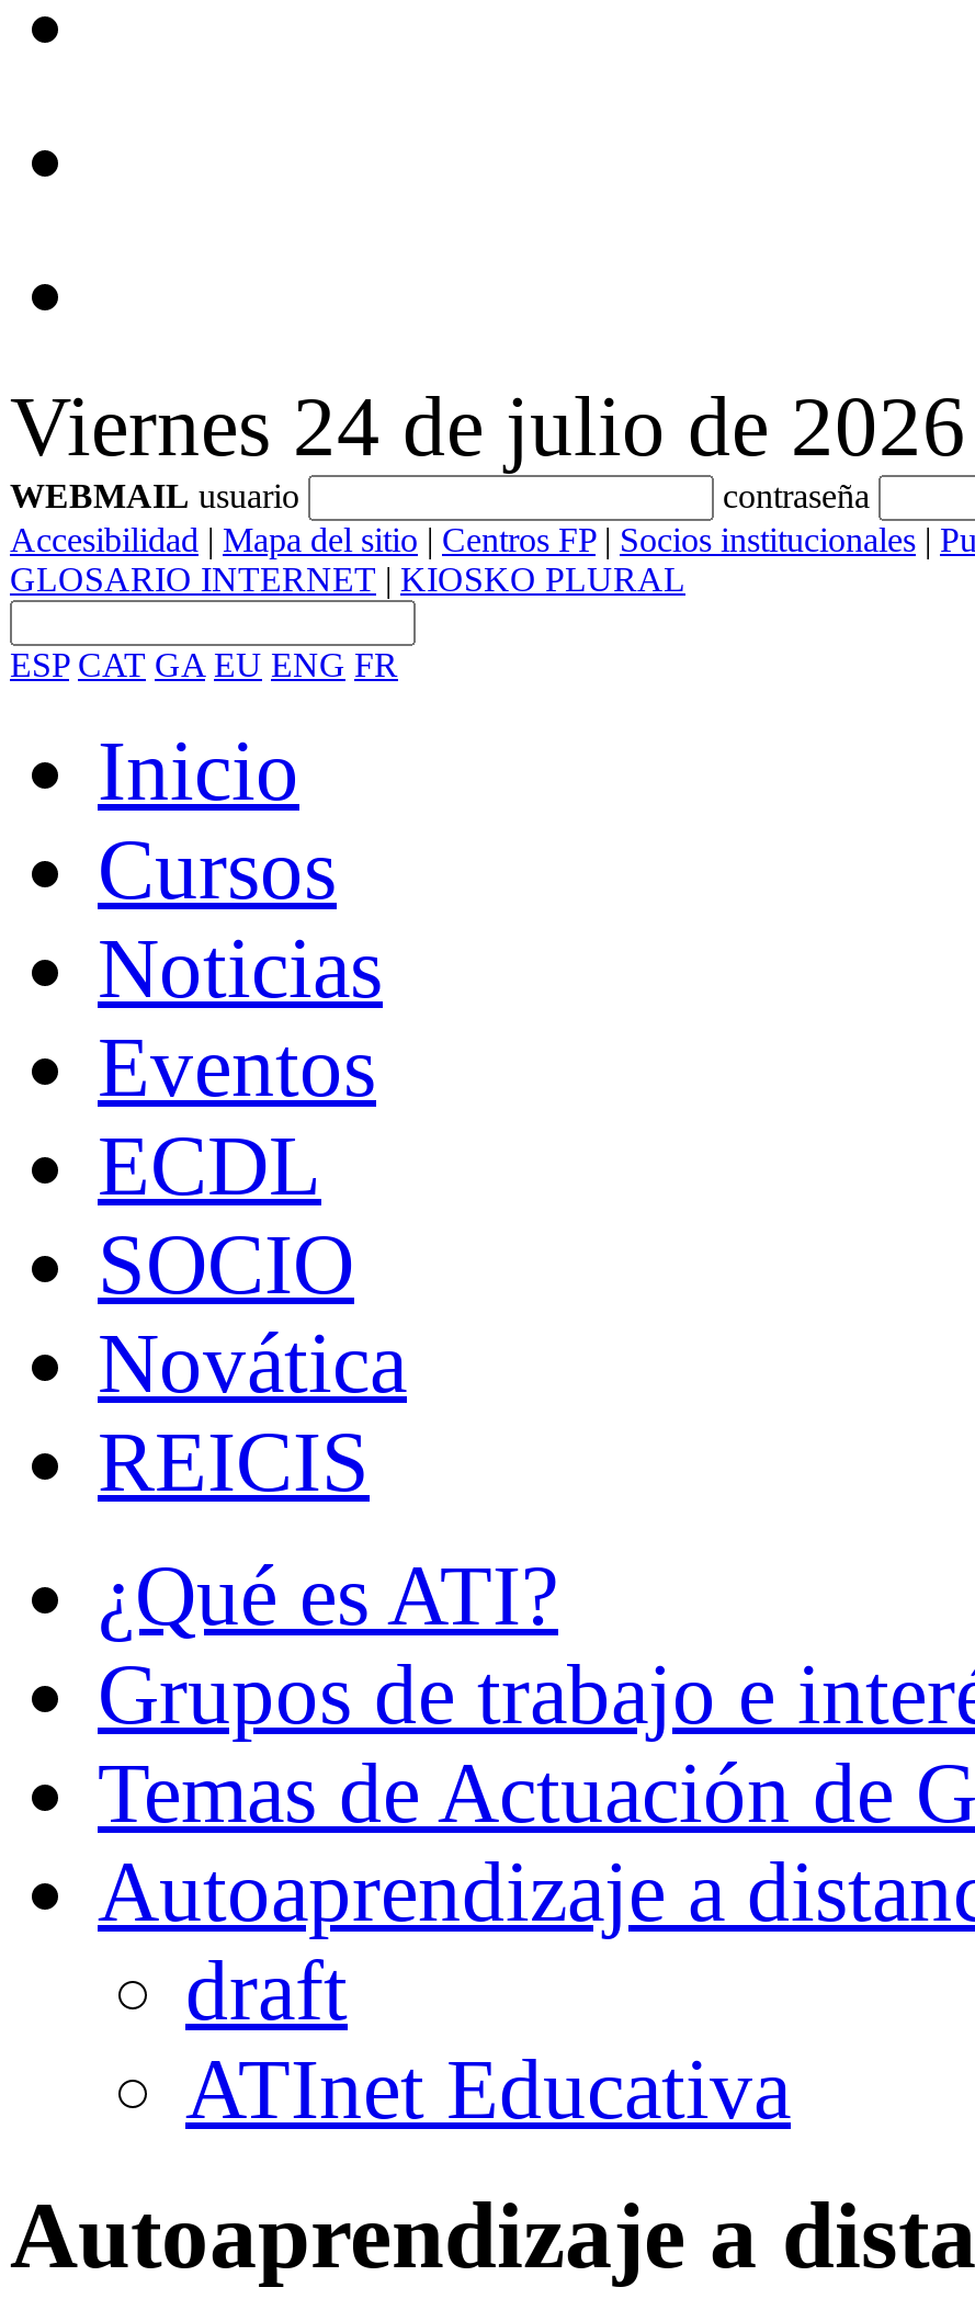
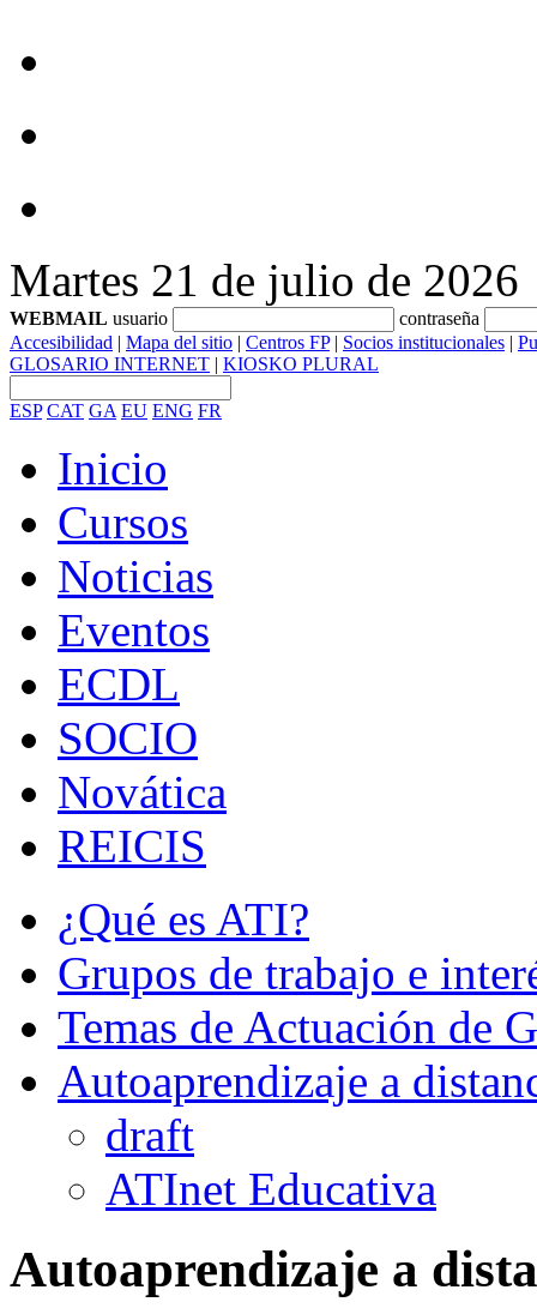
- Viernes 24 de julio de 2026
+ Martes 21 de julio de 2026
